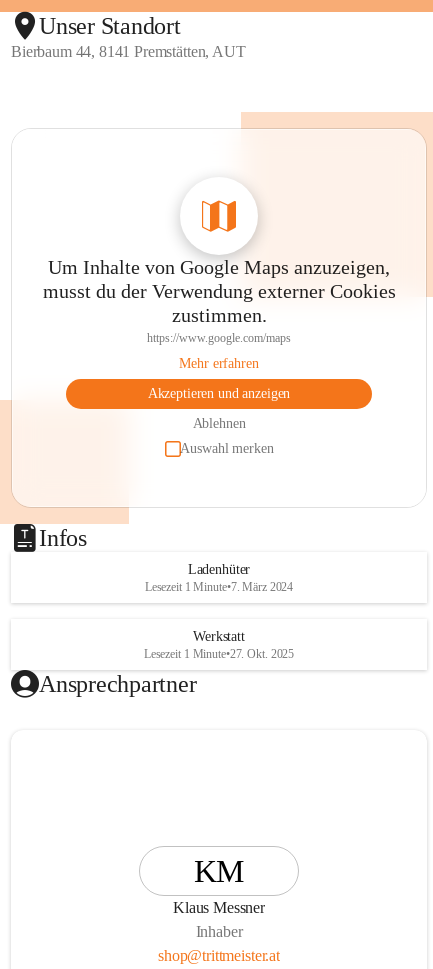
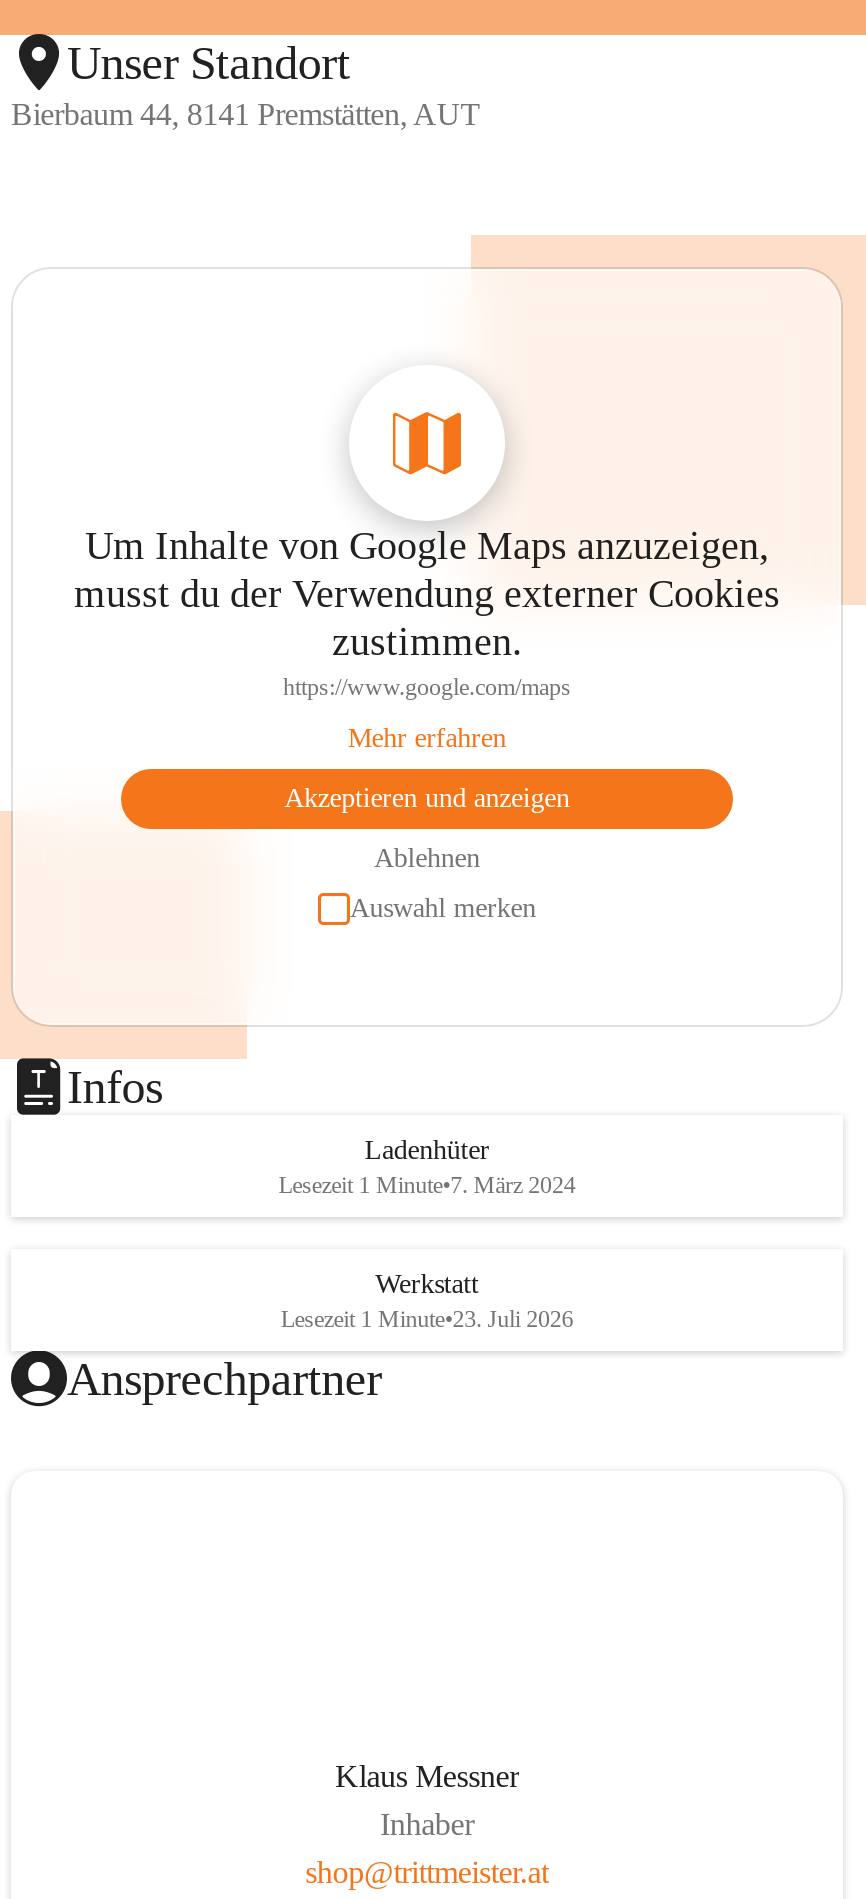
- Lesezeit 1 Minute•27. Okt. 2025
+ Lesezeit 1 Minute•23. Juli 2026

- KM
